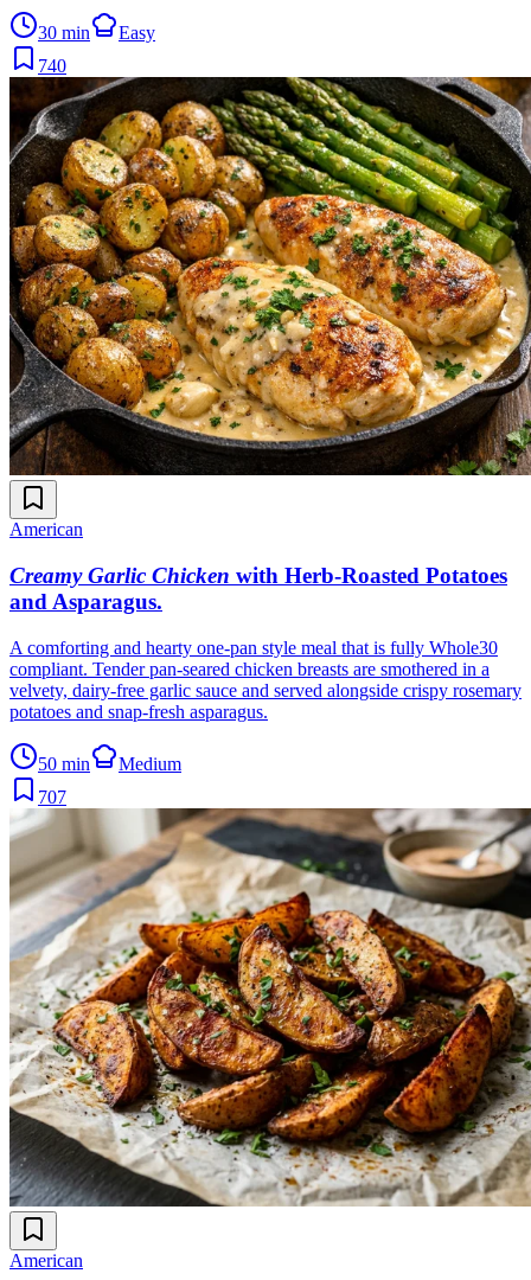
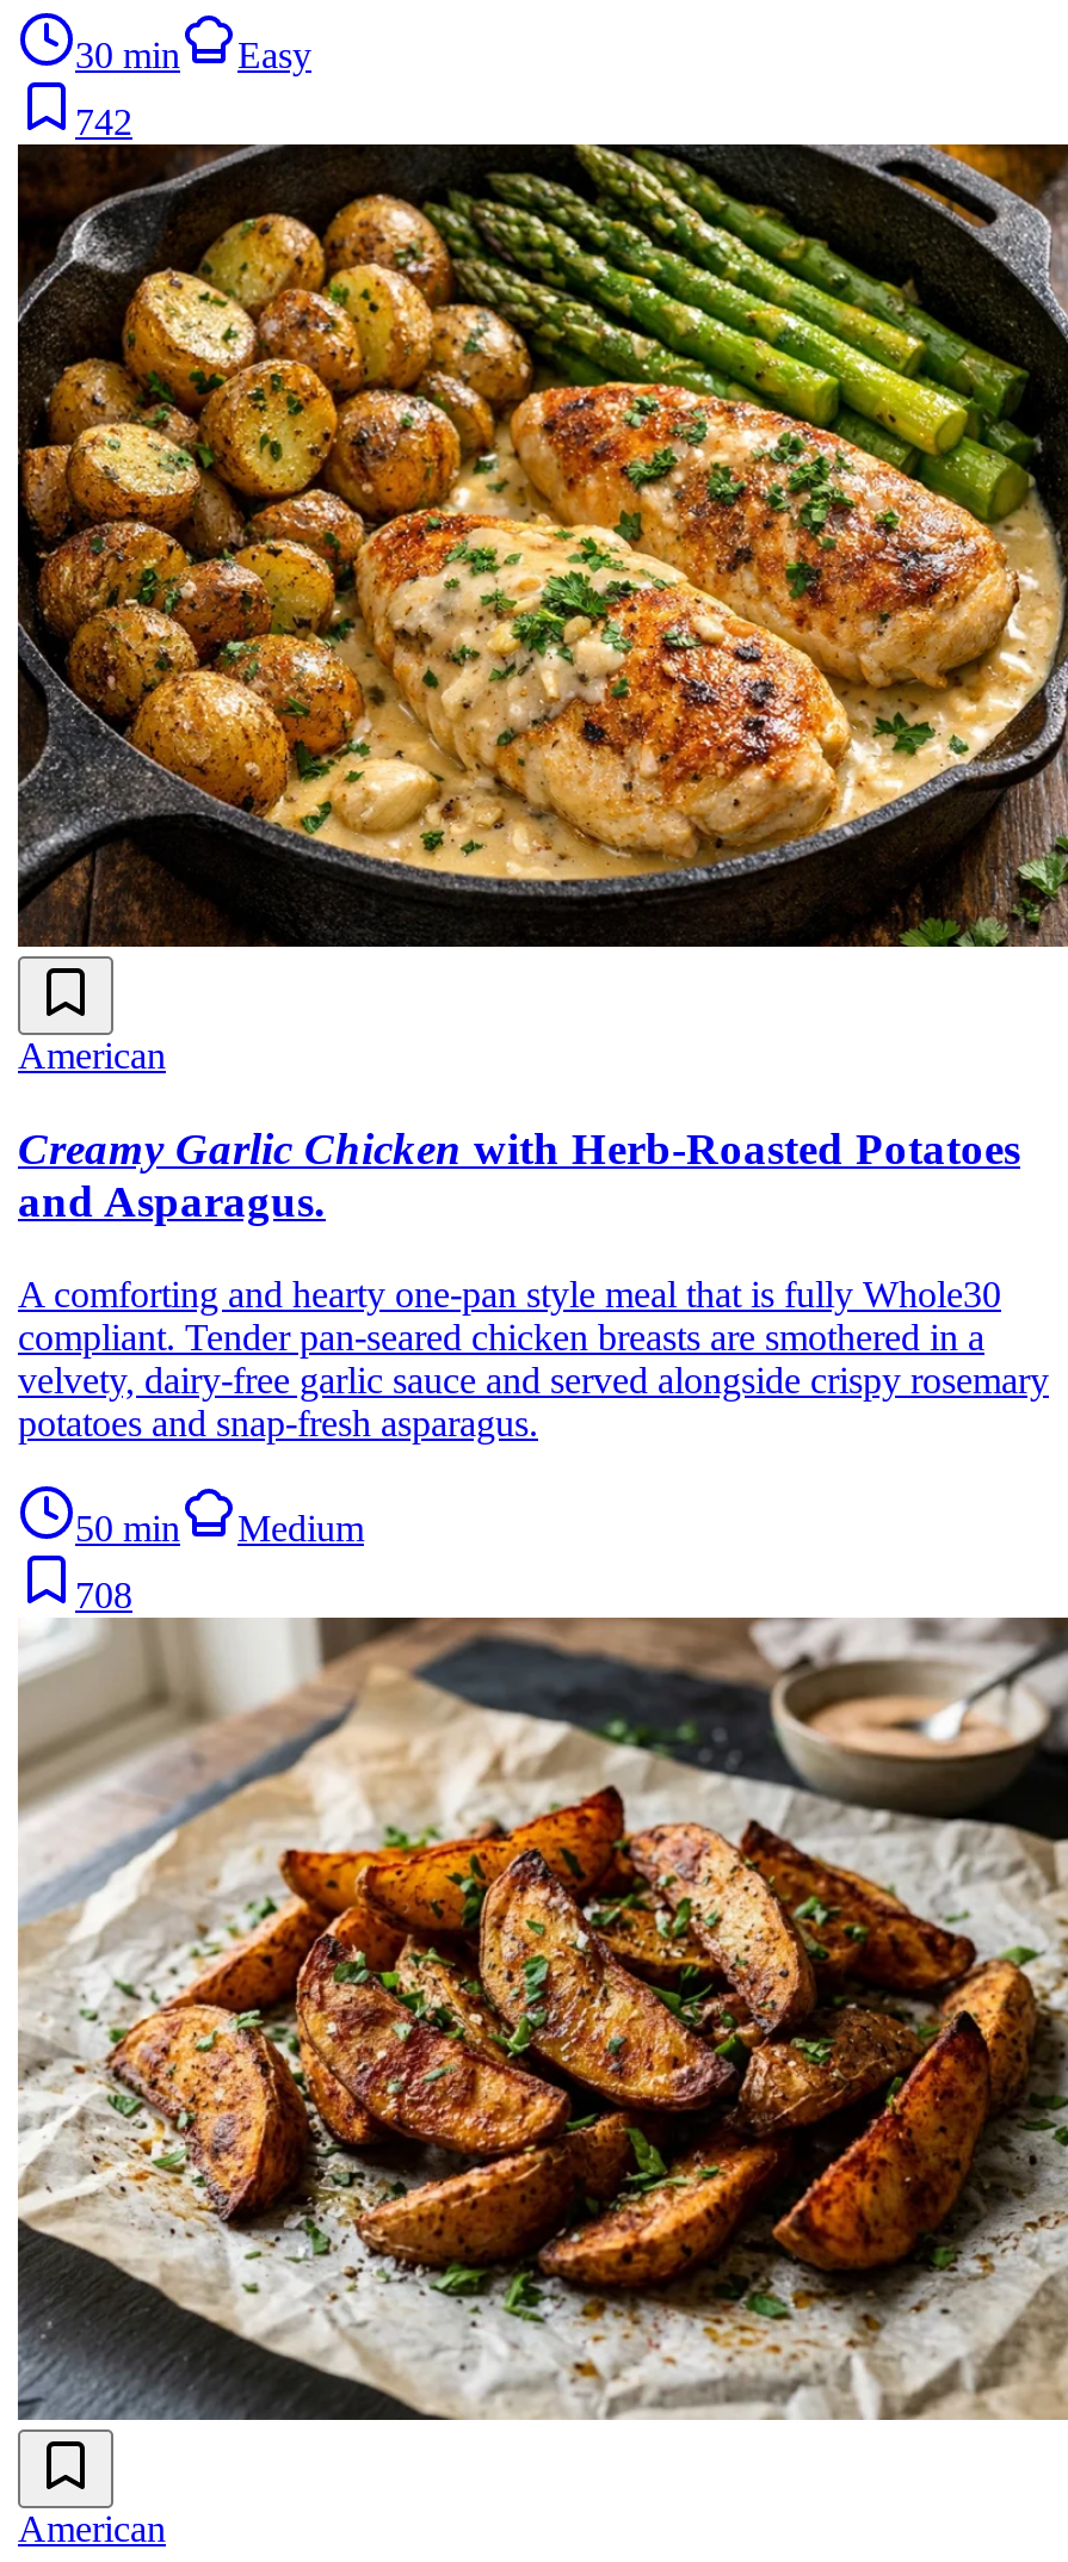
- 740
+ 742

- 707
+ 708
